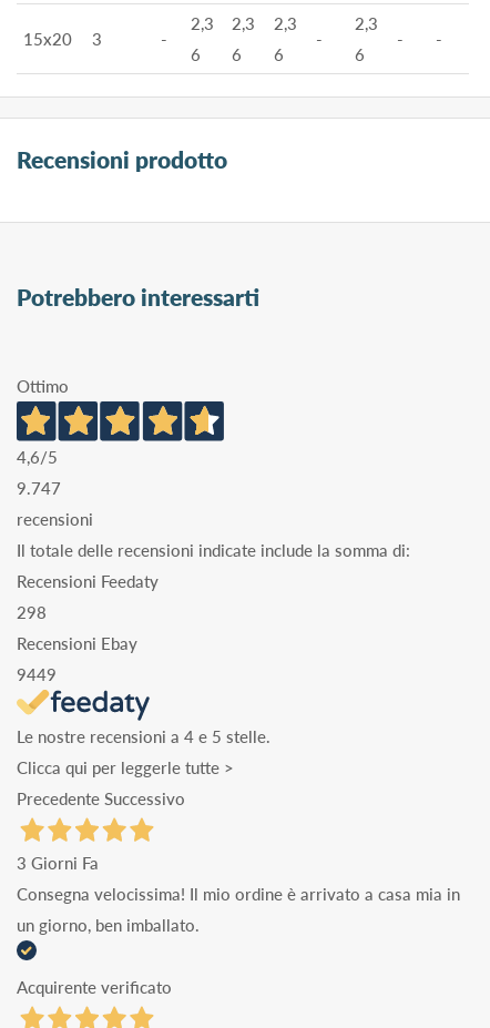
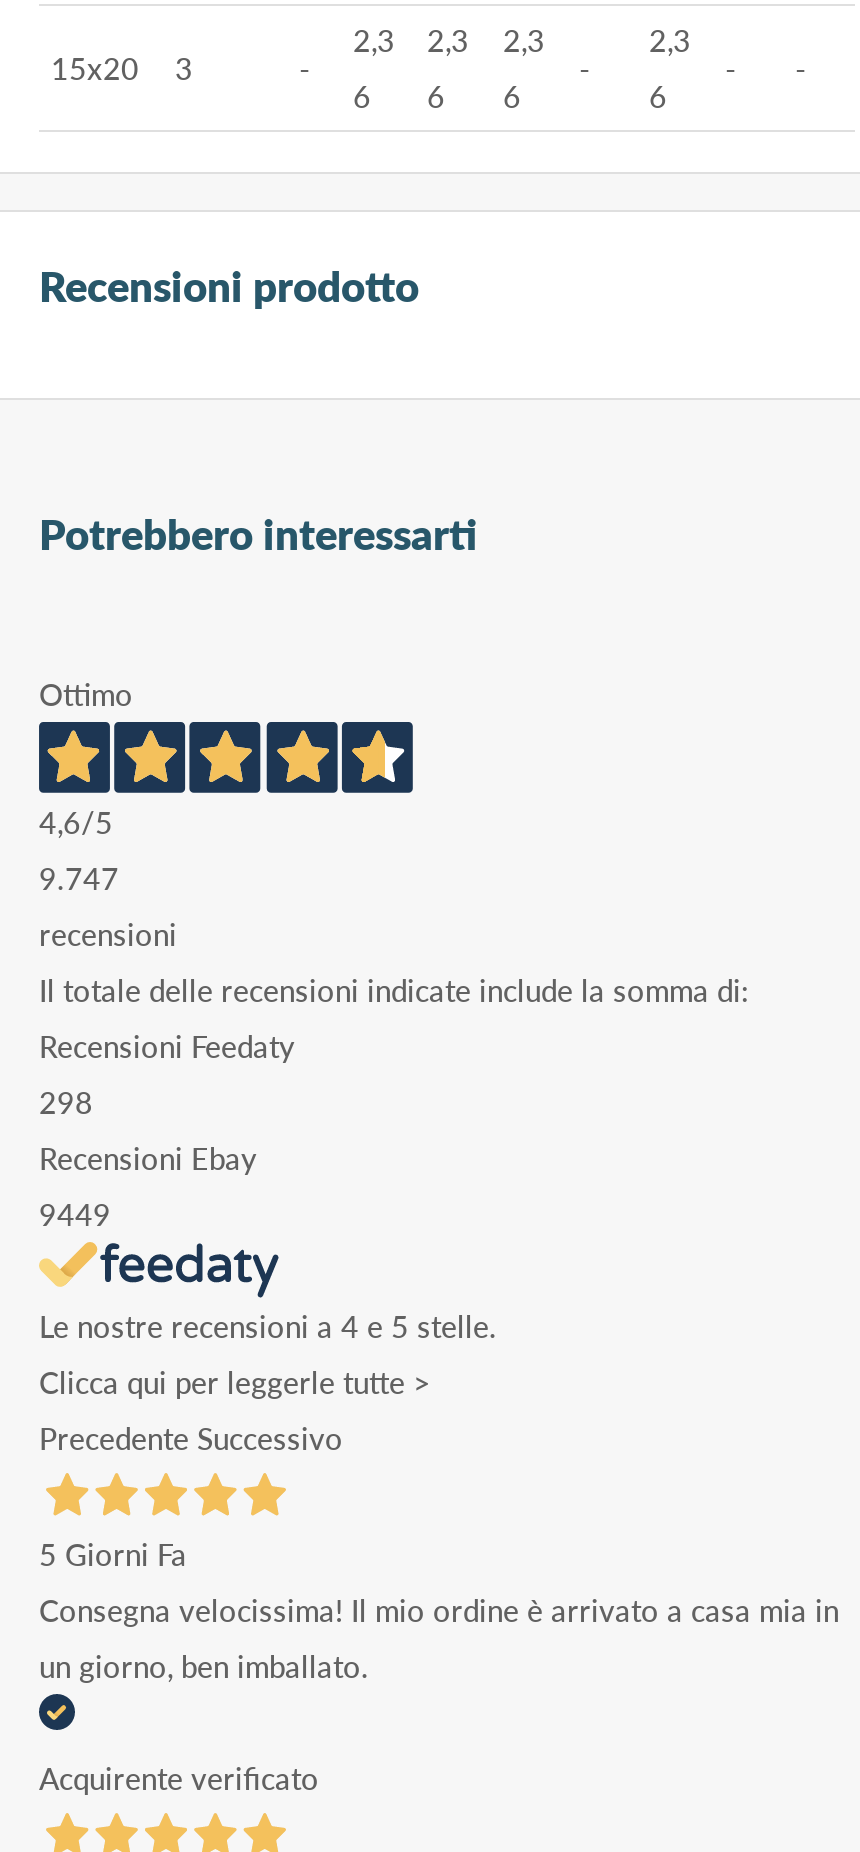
- 3 Giorni Fa
+ 5 Giorni Fa
